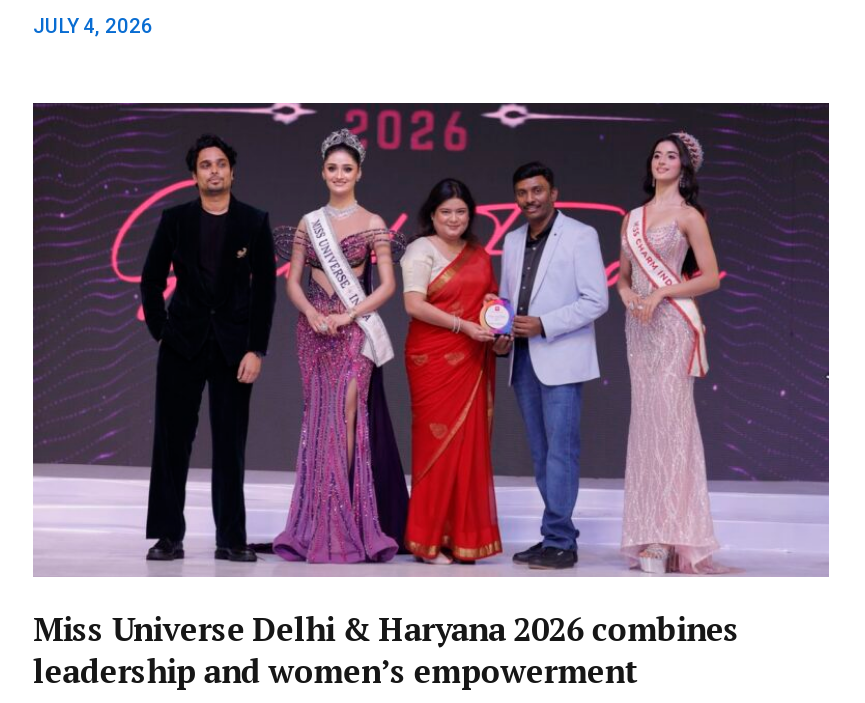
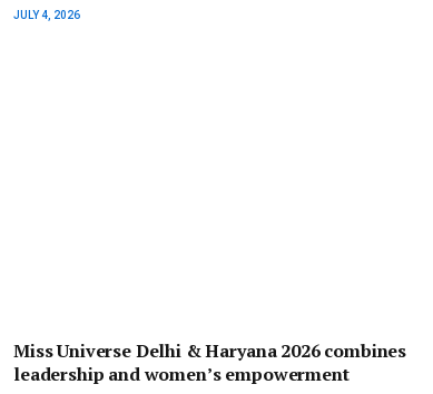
- [image]
